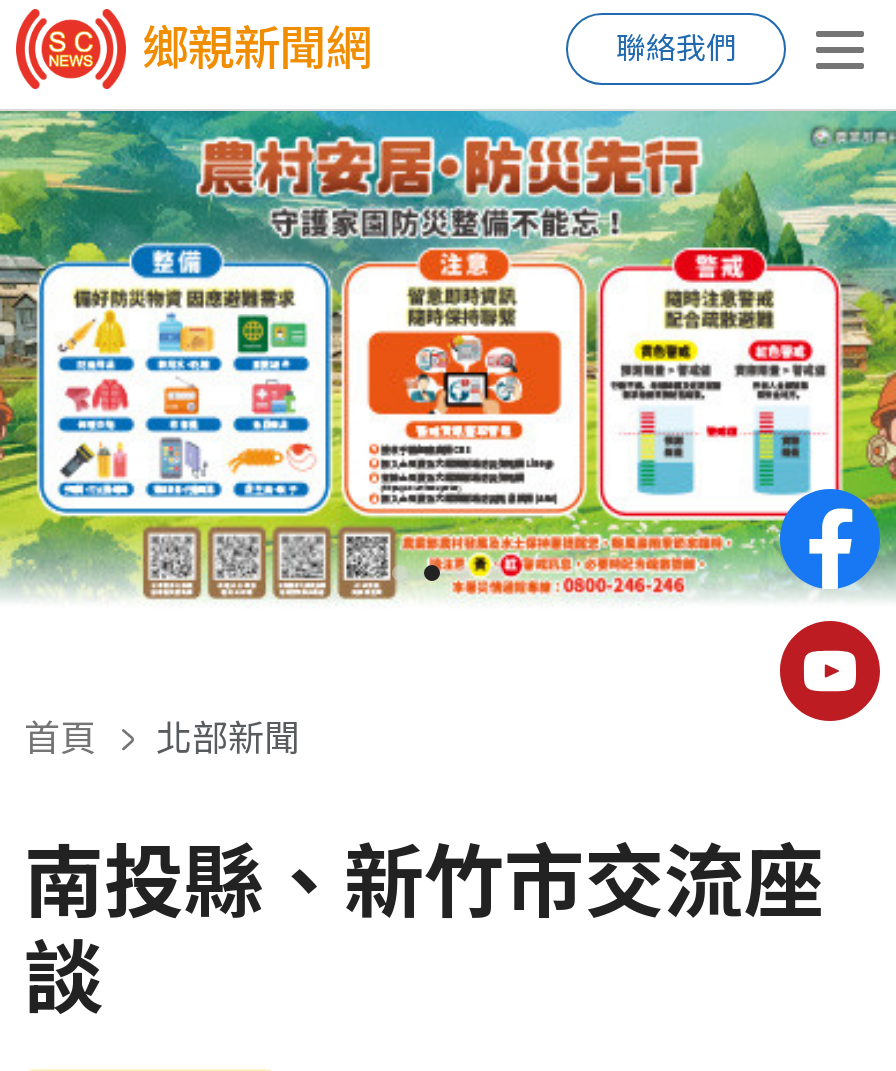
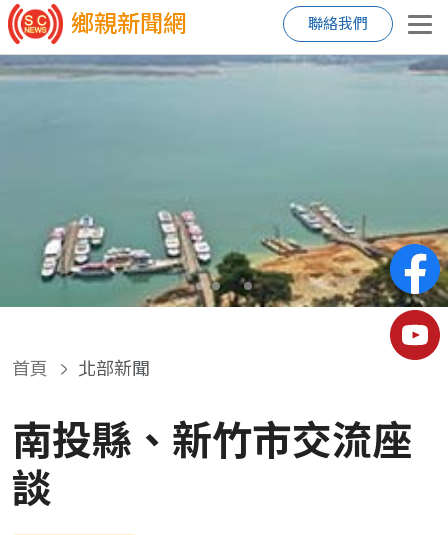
- [image]
+ [image]
